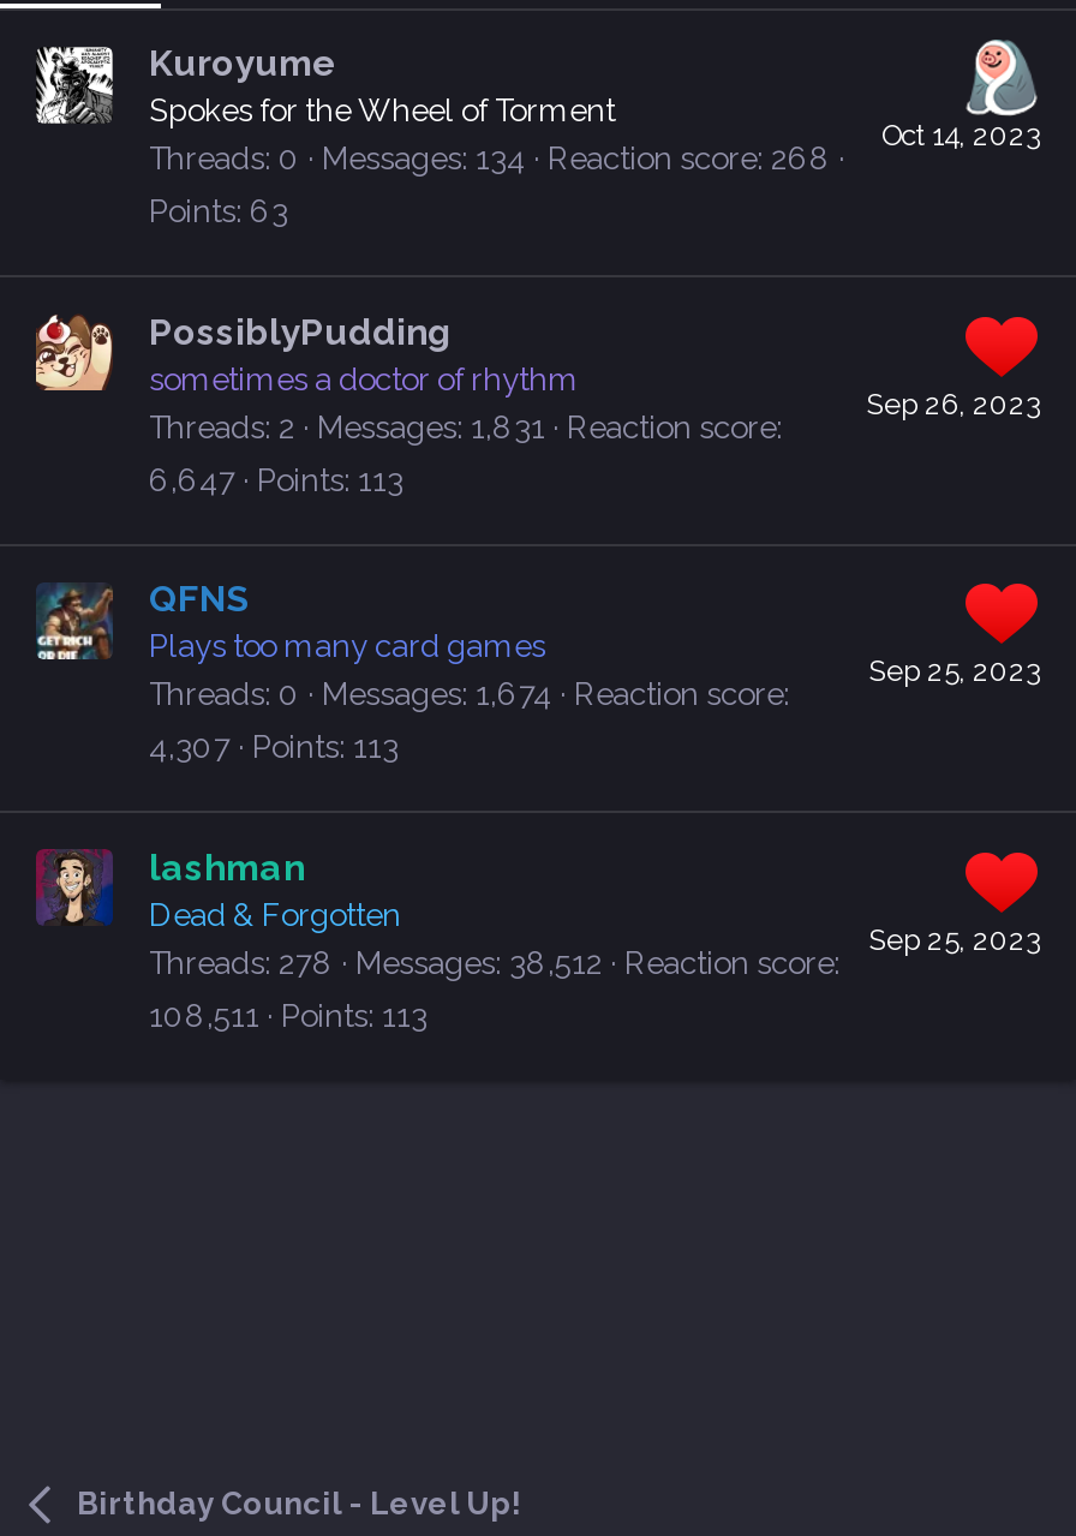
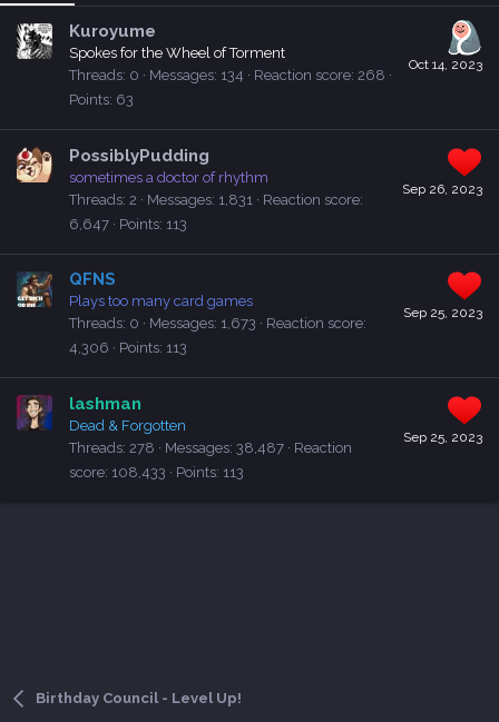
- Threads 0 Messages 1,674 Reaction score
+ Threads 0 Messages 1,673 Reaction score

- 4,307 Points 113
+ 4,306 Points 113

- Threads 278 Messages 38,512 Reaction score
+ Threads 278 Messages 38,487 Reaction

- 108,511 Points 113
+ score 108,433 Points 113
